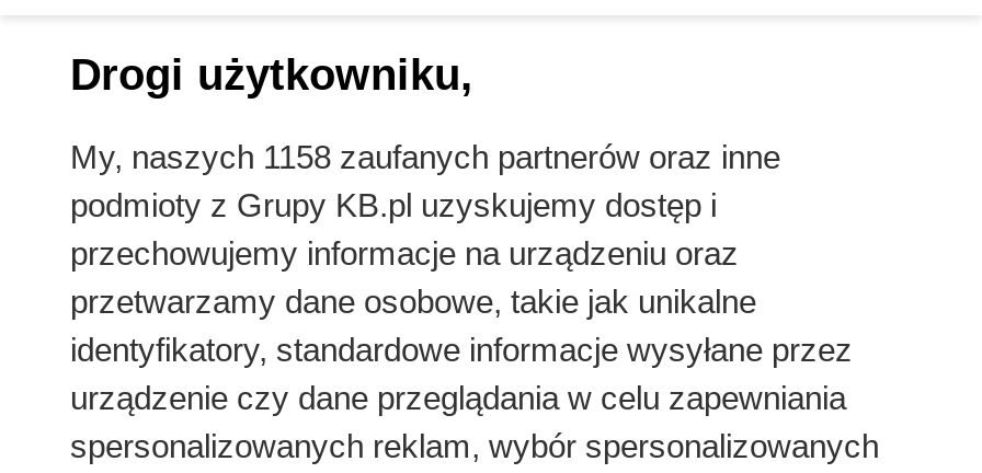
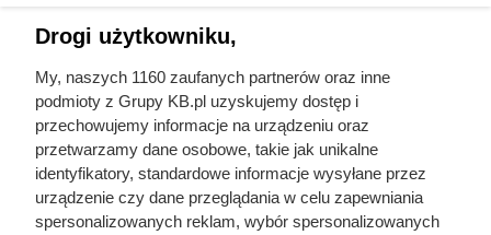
- My, naszych 1158 zaufanych partnerów oraz inne
+ My, naszych 1160 zaufanych partnerów oraz inne
